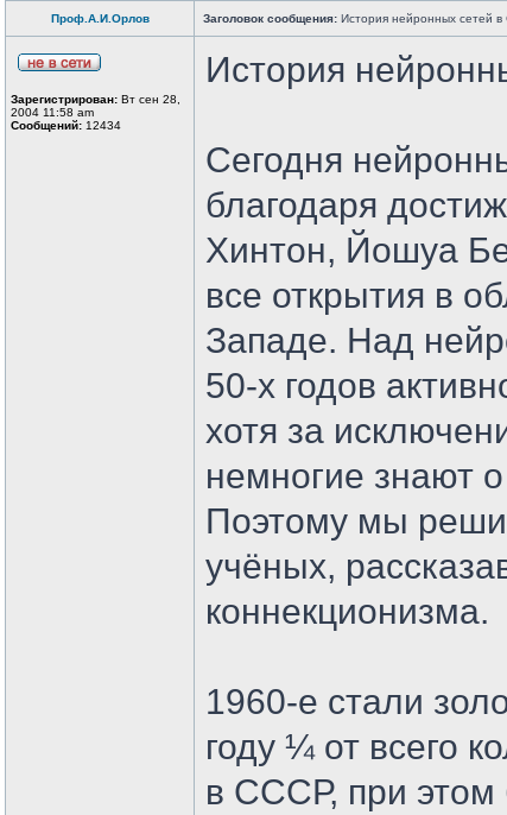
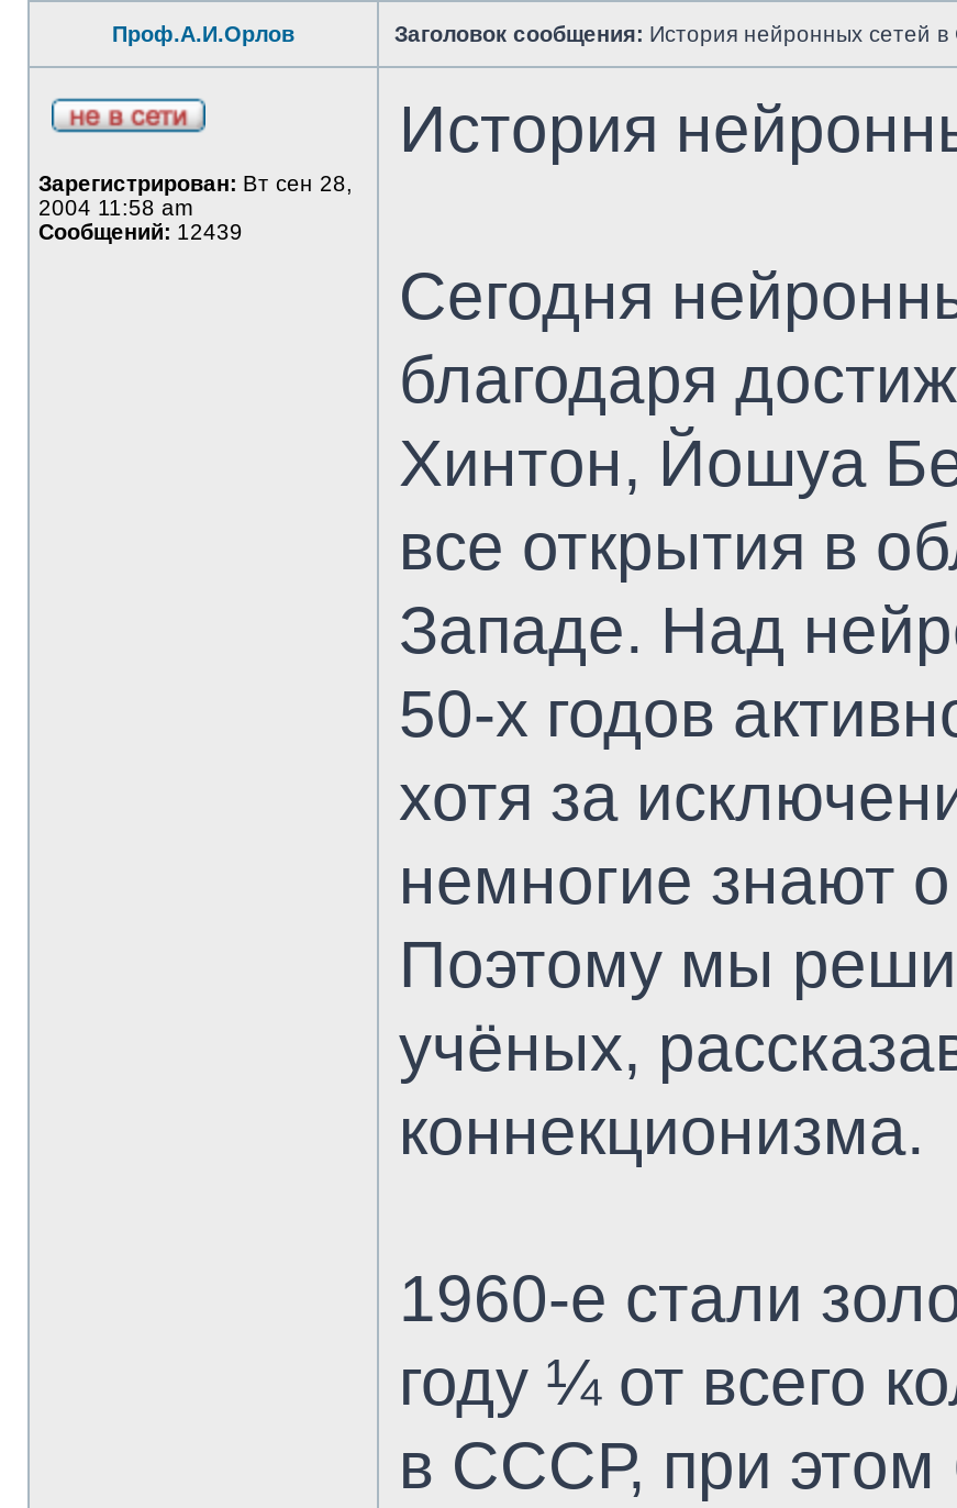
- Сообщений: 12434
+ Сообщений: 12439
